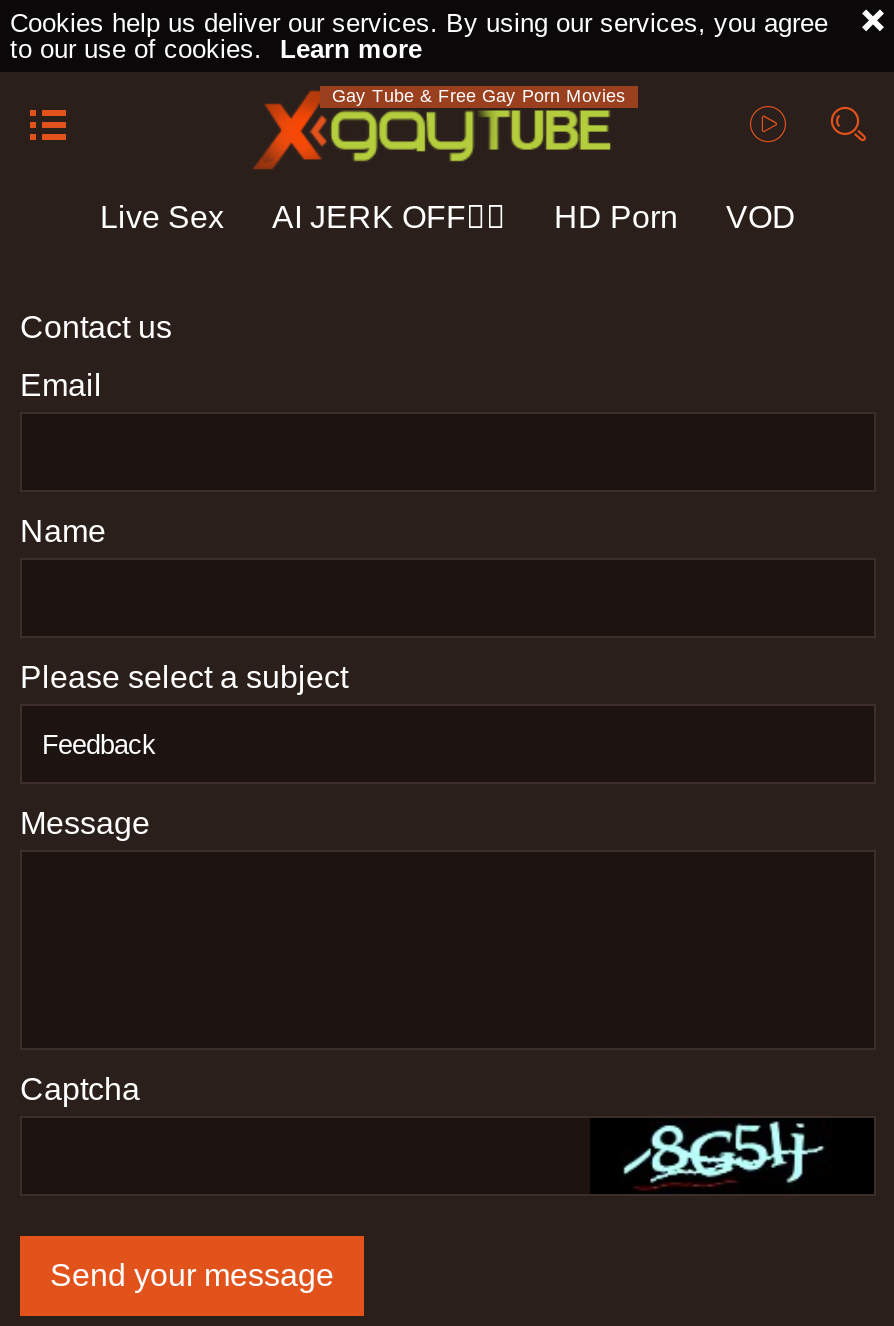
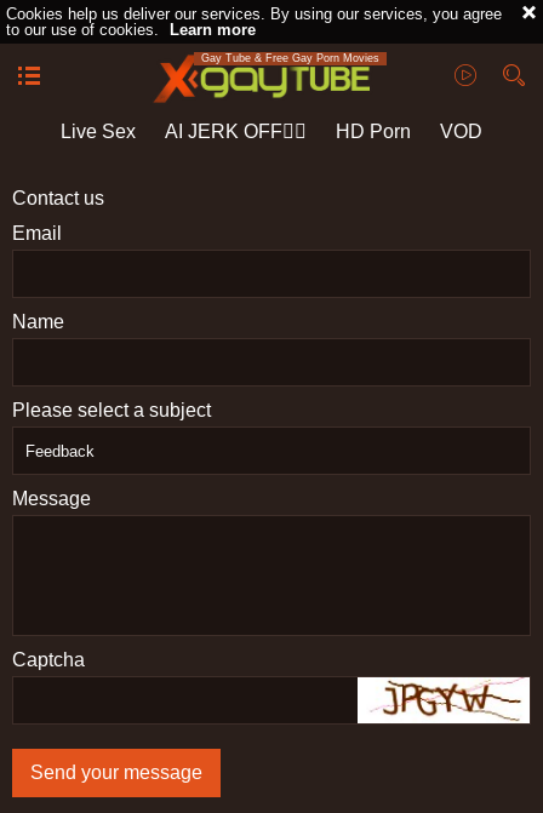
- [image]
+ [image]
